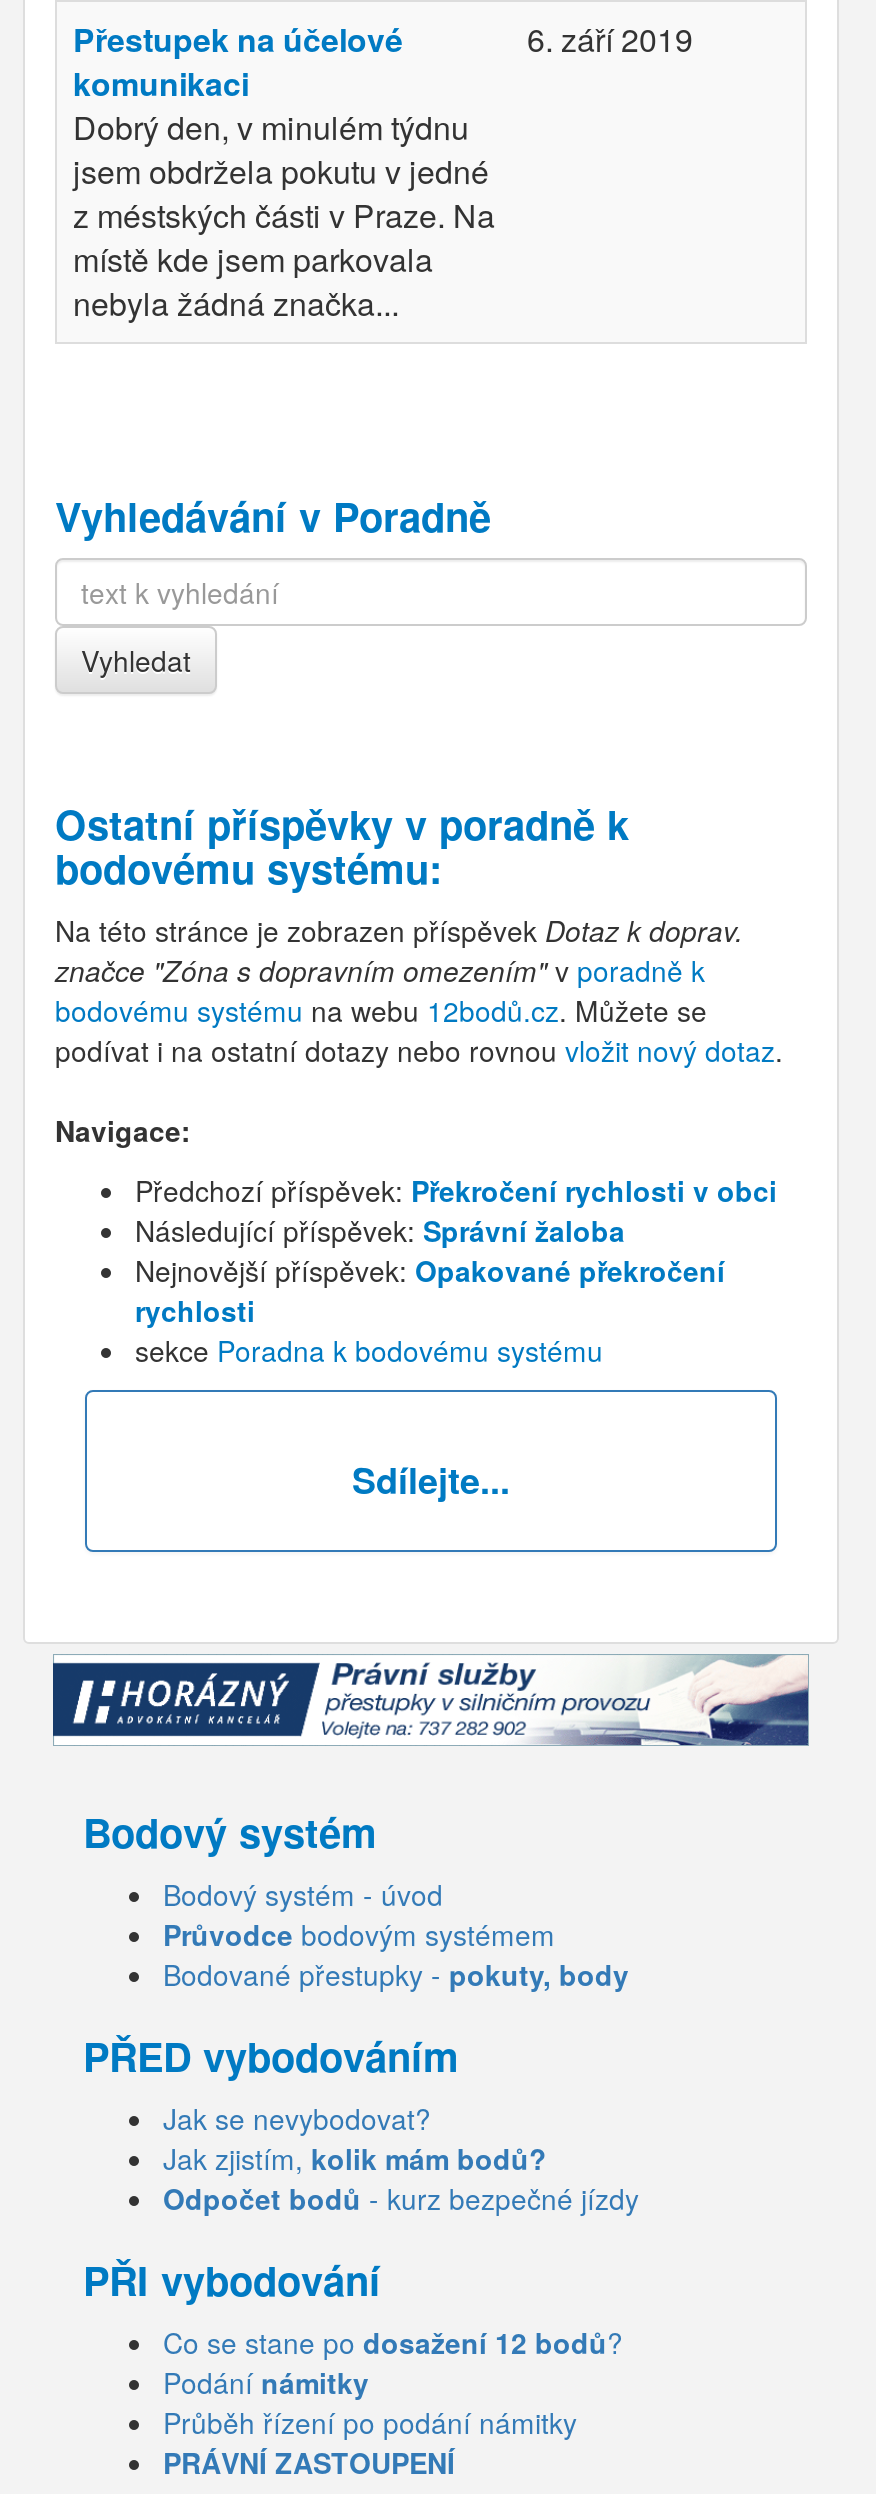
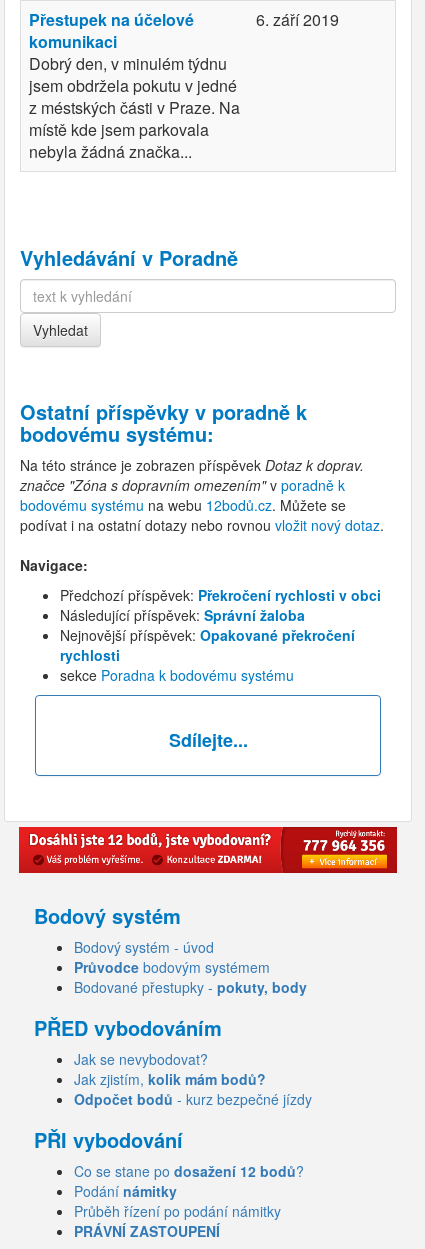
- [image]
+ [image]
